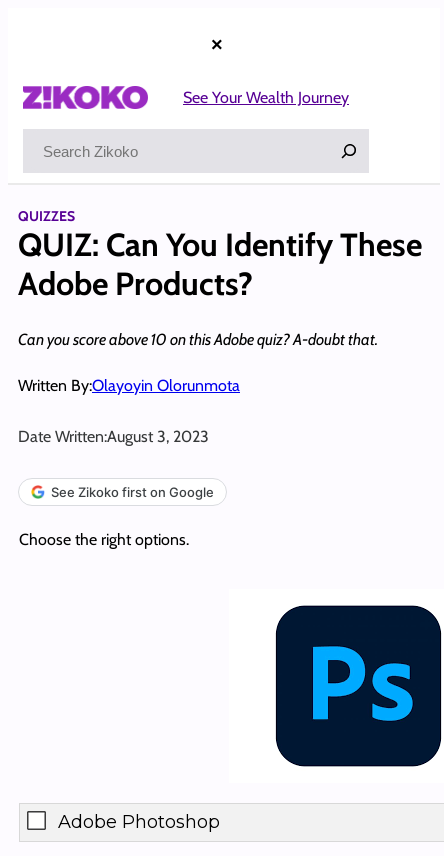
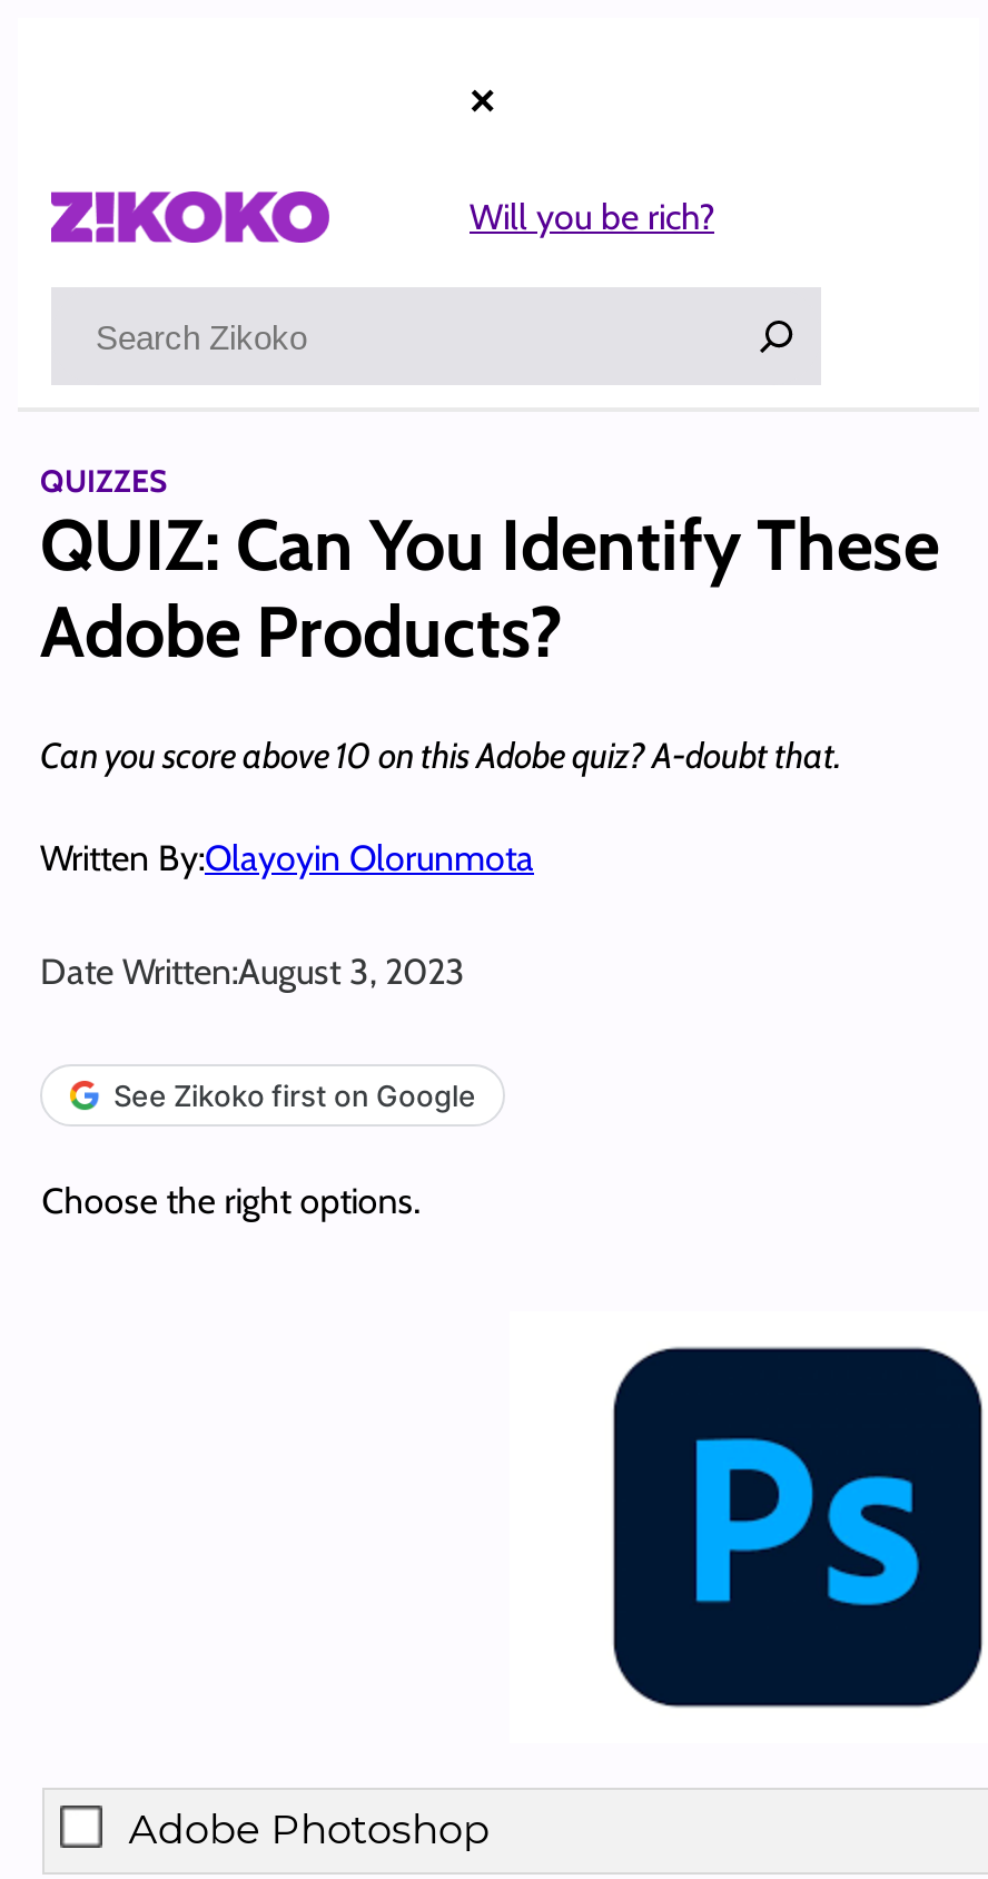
- See Your Wealth Journey
+ Will you be rich?
